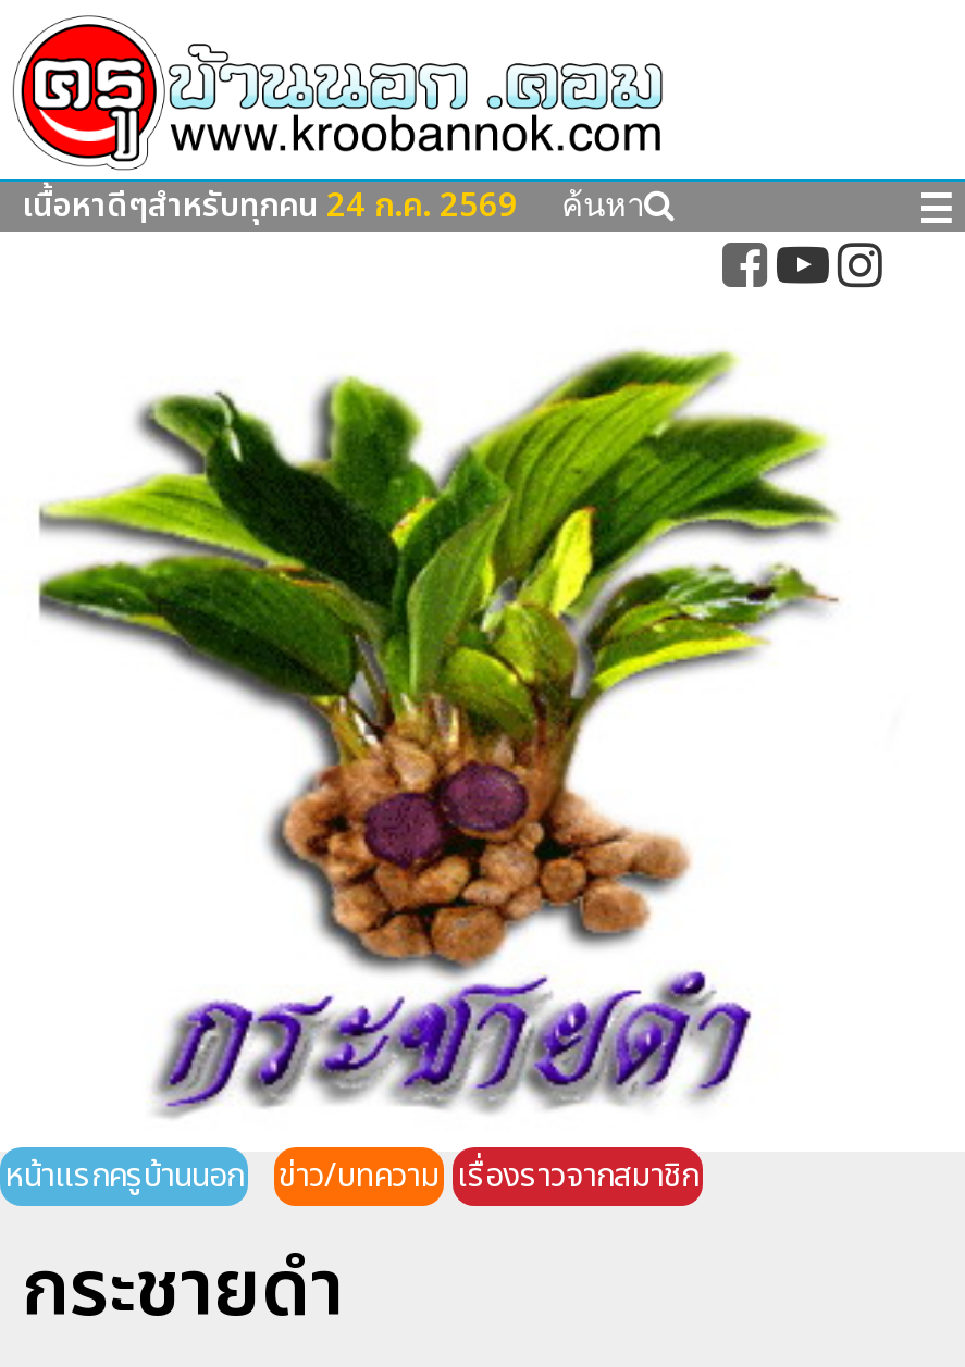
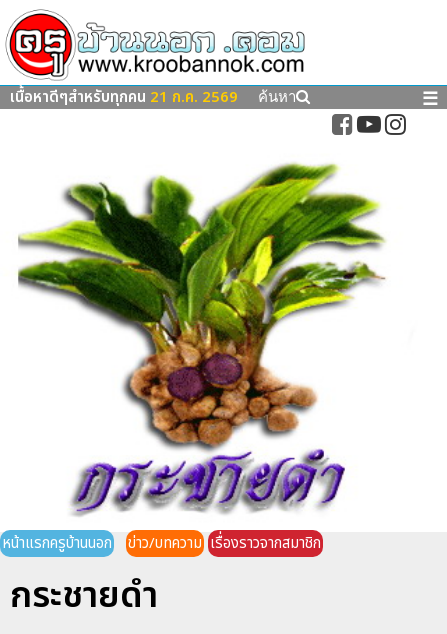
- เนื้อหาดีๆสำหรับทุกคน 24 ก.ค. 2569
+ เนื้อหาดีๆสำหรับทุกคน 21 ก.ค. 2569
